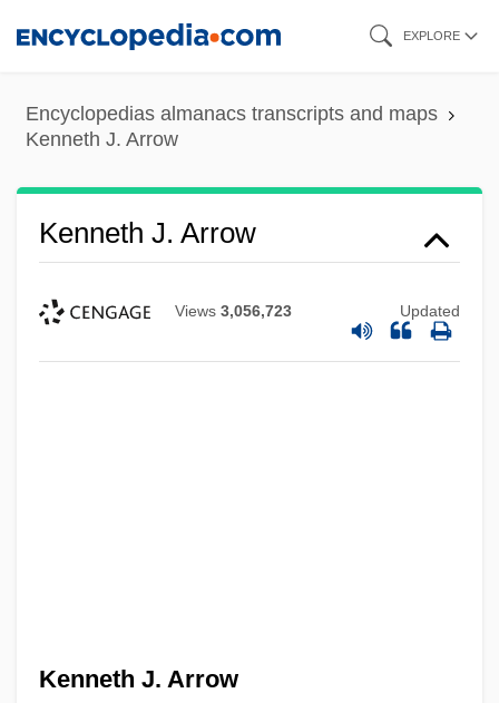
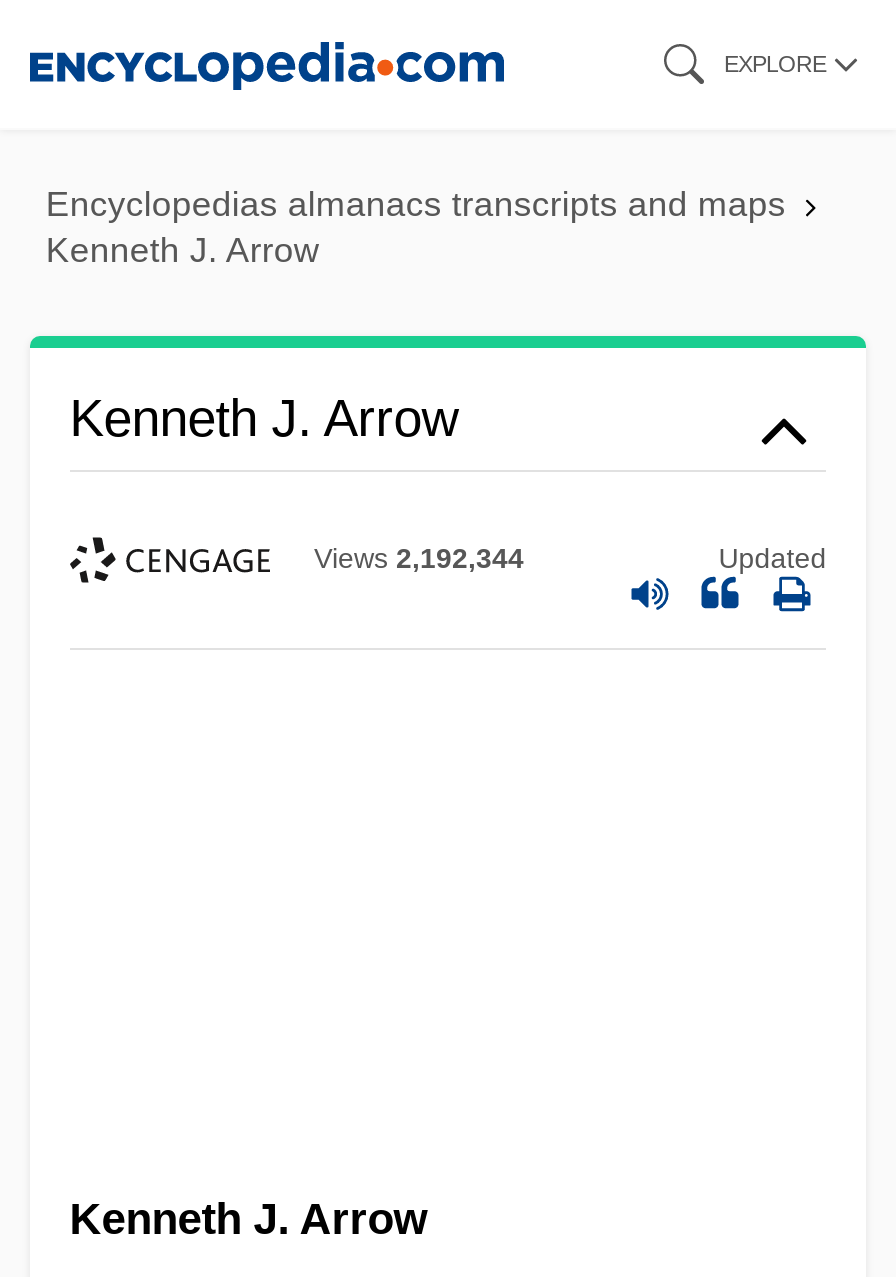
- Views 3,056,723
+ Views 2,192,344
